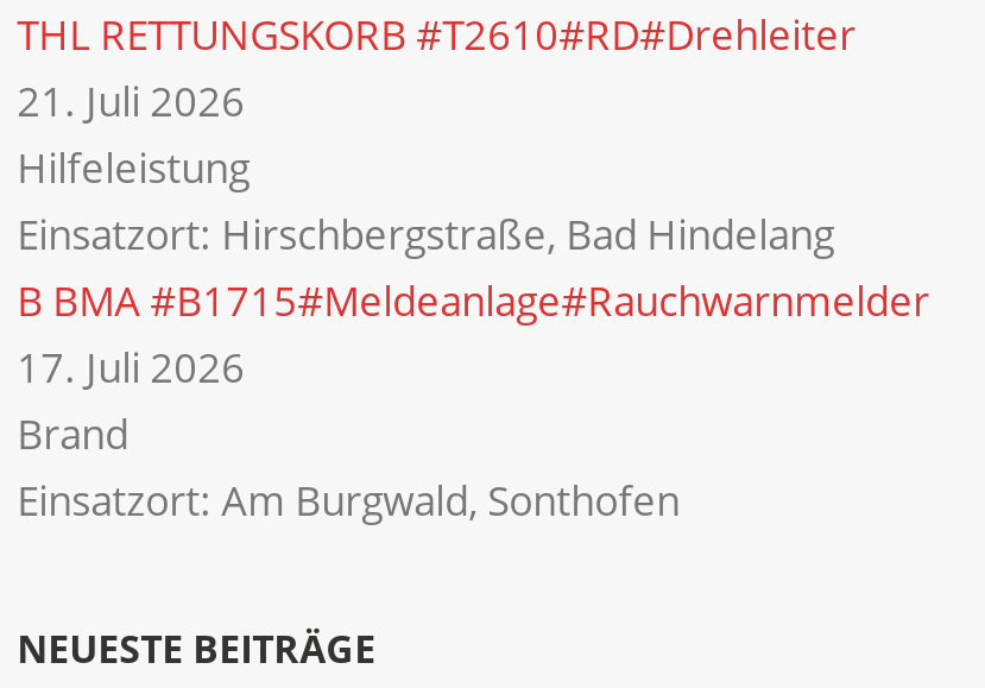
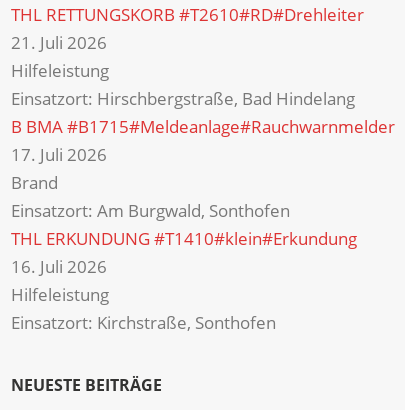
+ THL ERKUNDUNG #T1410#klein#Erkundung
+ 16. Juli 2026
+ Hilfeleistung
+ Einsatzort: Kirchstraße, Sonthofen
